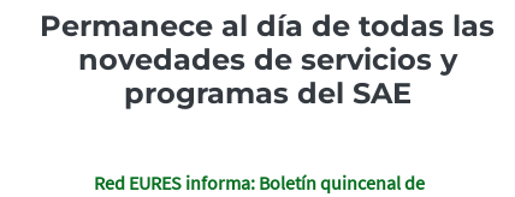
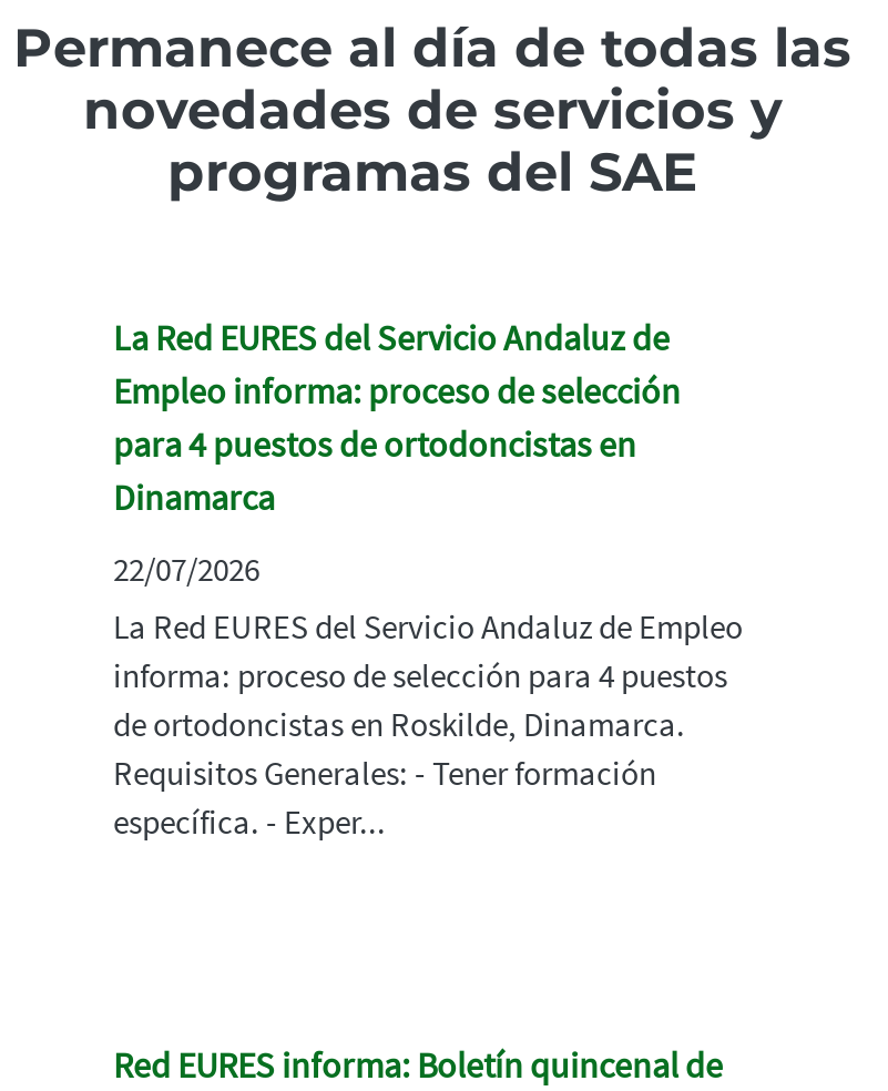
+ La Red EURES del Servicio Andaluz de
+ Empleo informa: proceso de selección
+ para 4 puestos de ortodoncistas en
+ Dinamarca
+ 22/07/2026
+ La Red EURES del Servicio Andaluz de Empleo
+ informa: proceso de selección para 4 puestos
+ de ortodoncistas en Roskilde, Dinamarca.
+ Requisitos Generales: - Tener formación
+ específica. - Exper...
